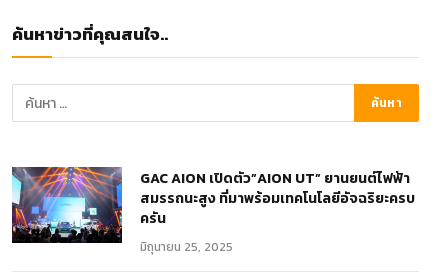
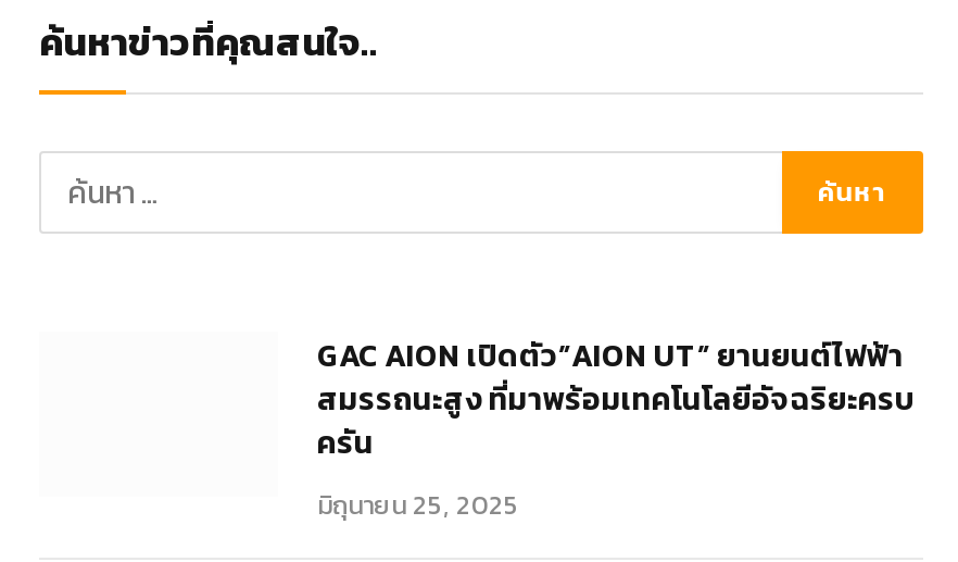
- [image]
